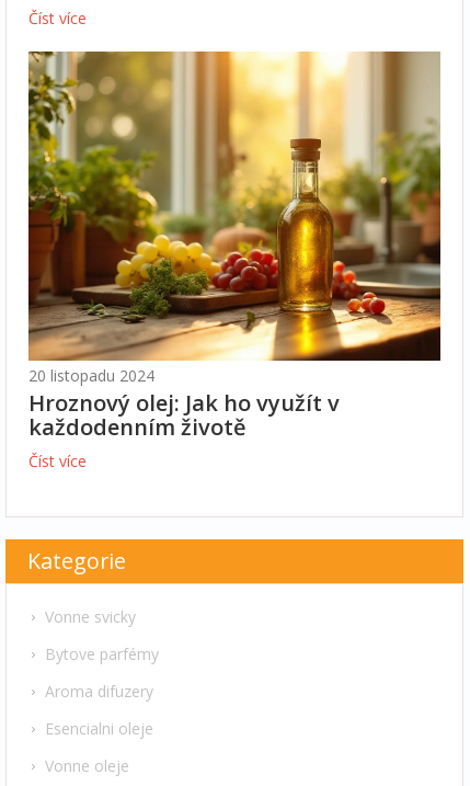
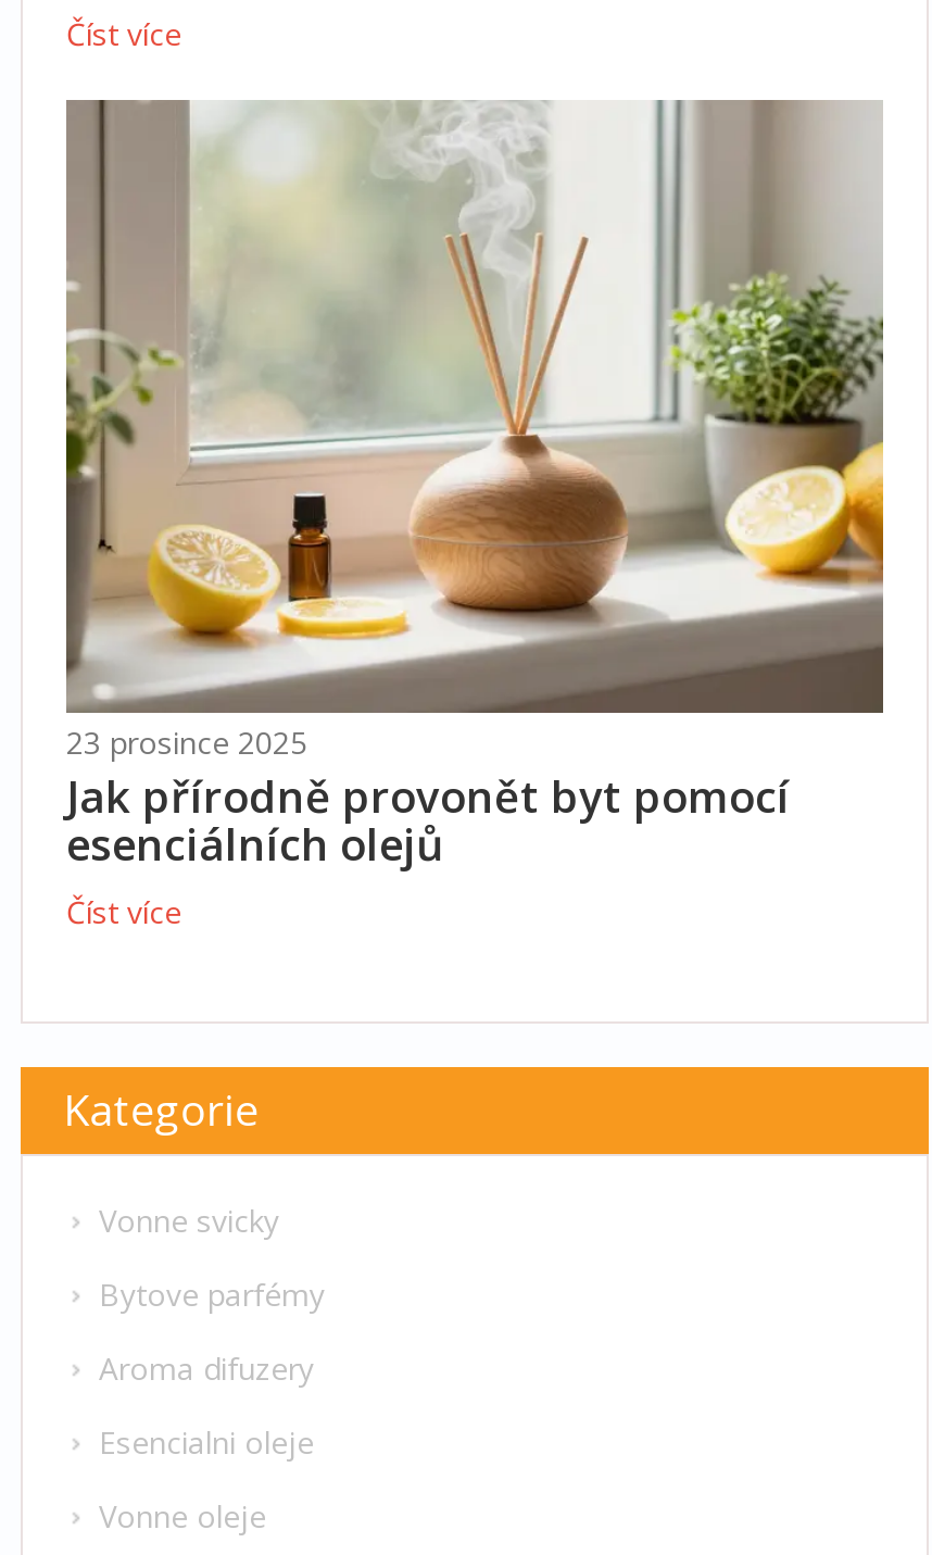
- [image]
- 20 listopadu 2024
- Hroznový olej: Jak ho využít v
- každodenním životě
+ [image]
+ 23 prosince 2025
+ Jak přírodně provonět byt pomocí
+ esenciálních olejů
